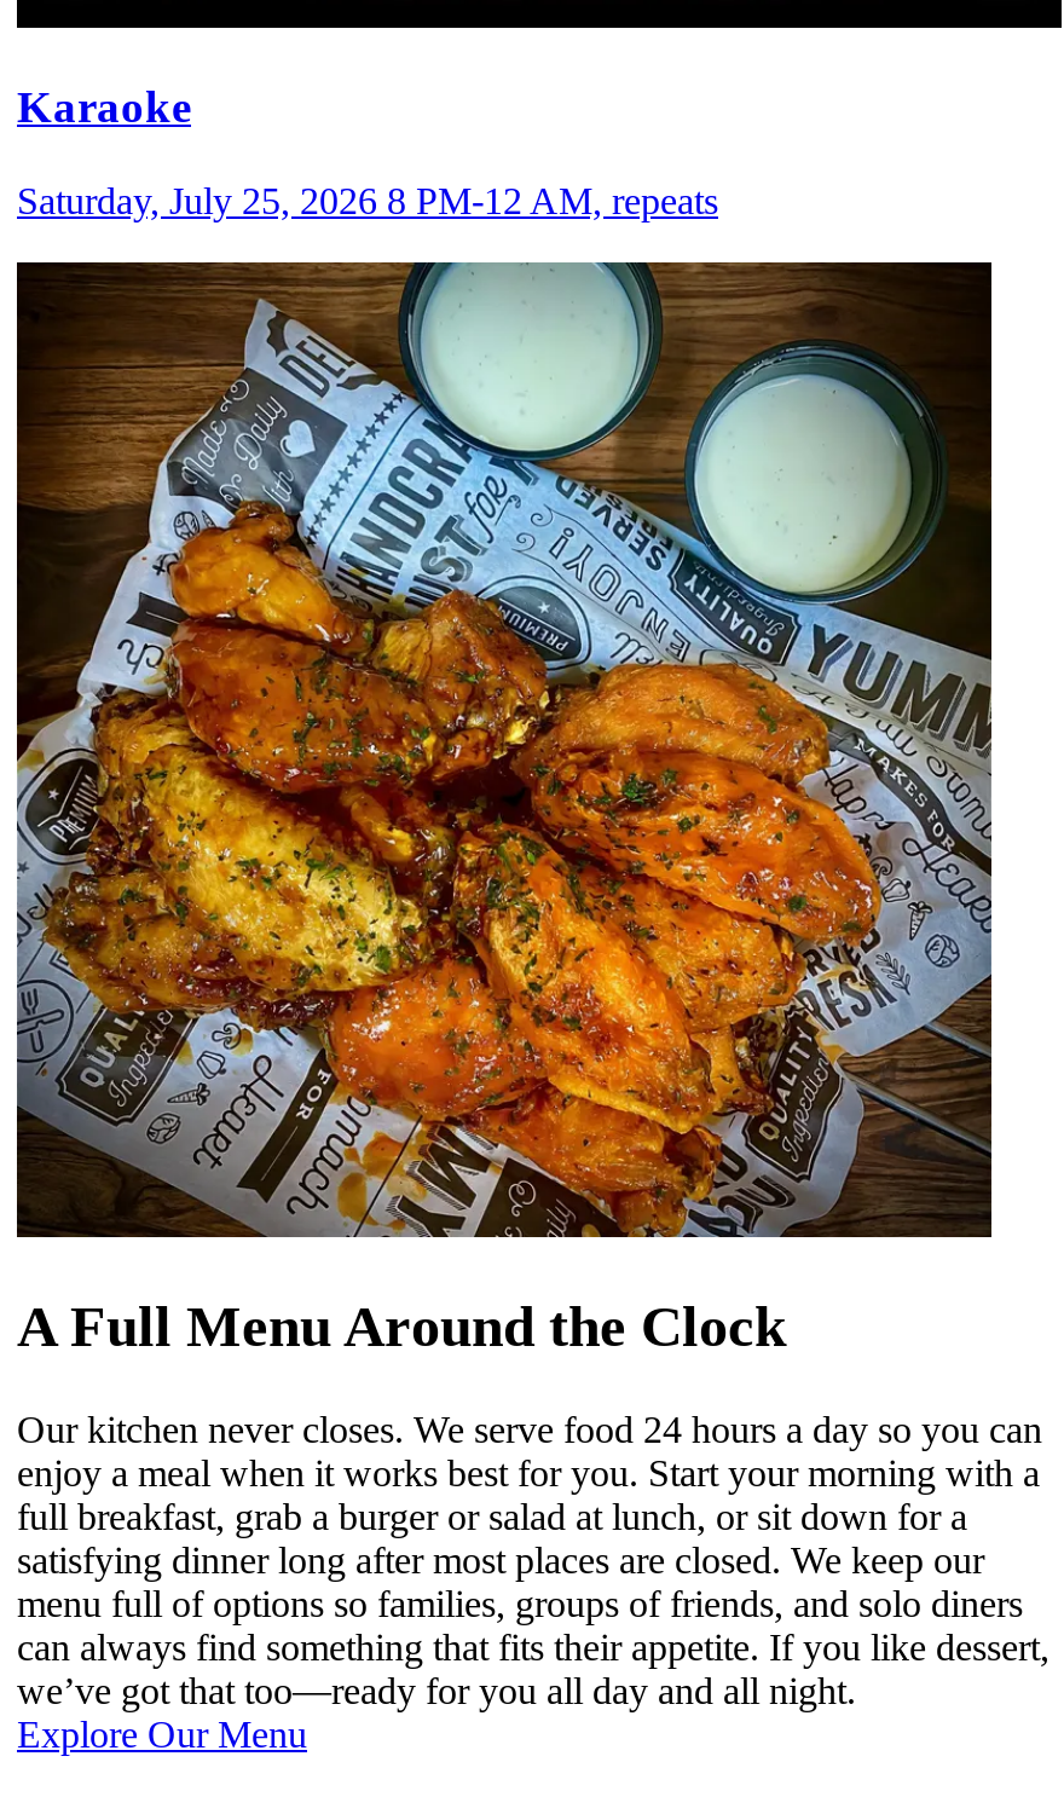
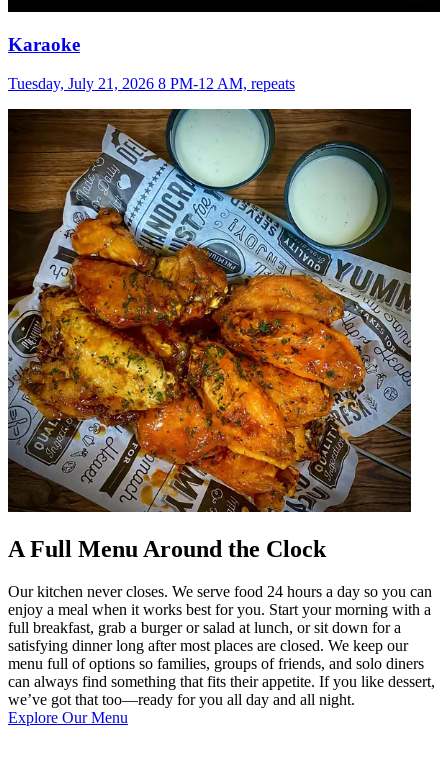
- Saturday, July 25, 2026 8 PM-12 AM, repeats
+ Tuesday, July 21, 2026 8 PM-12 AM, repeats
